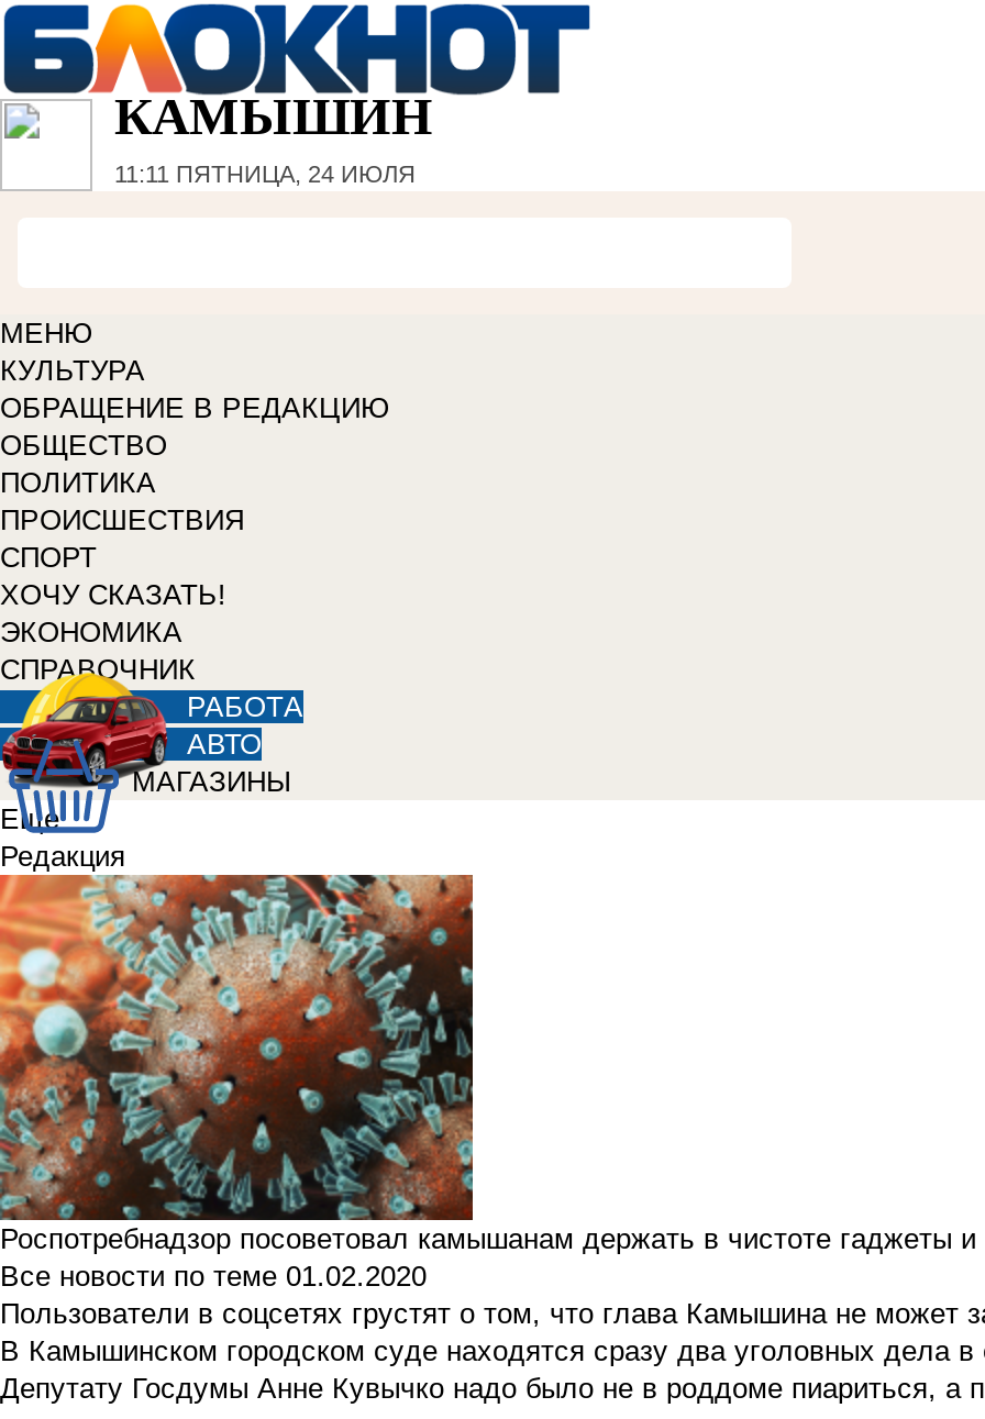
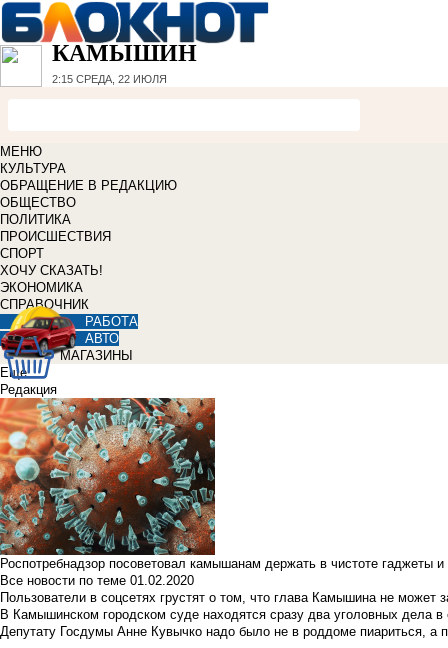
- 11:11 ПЯТНИЦА, 24 ИЮЛЯ
+ 2:15 СРЕДА, 22 ИЮЛЯ
